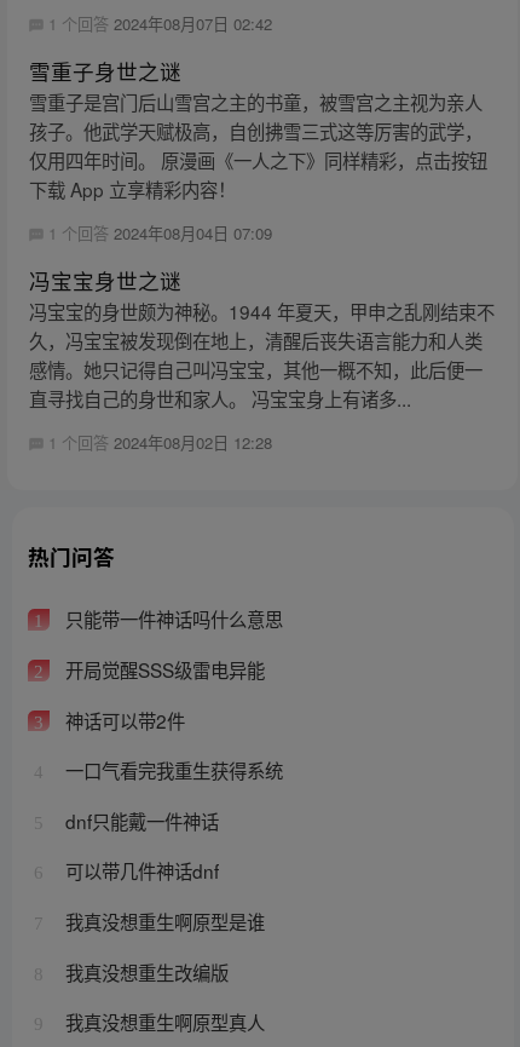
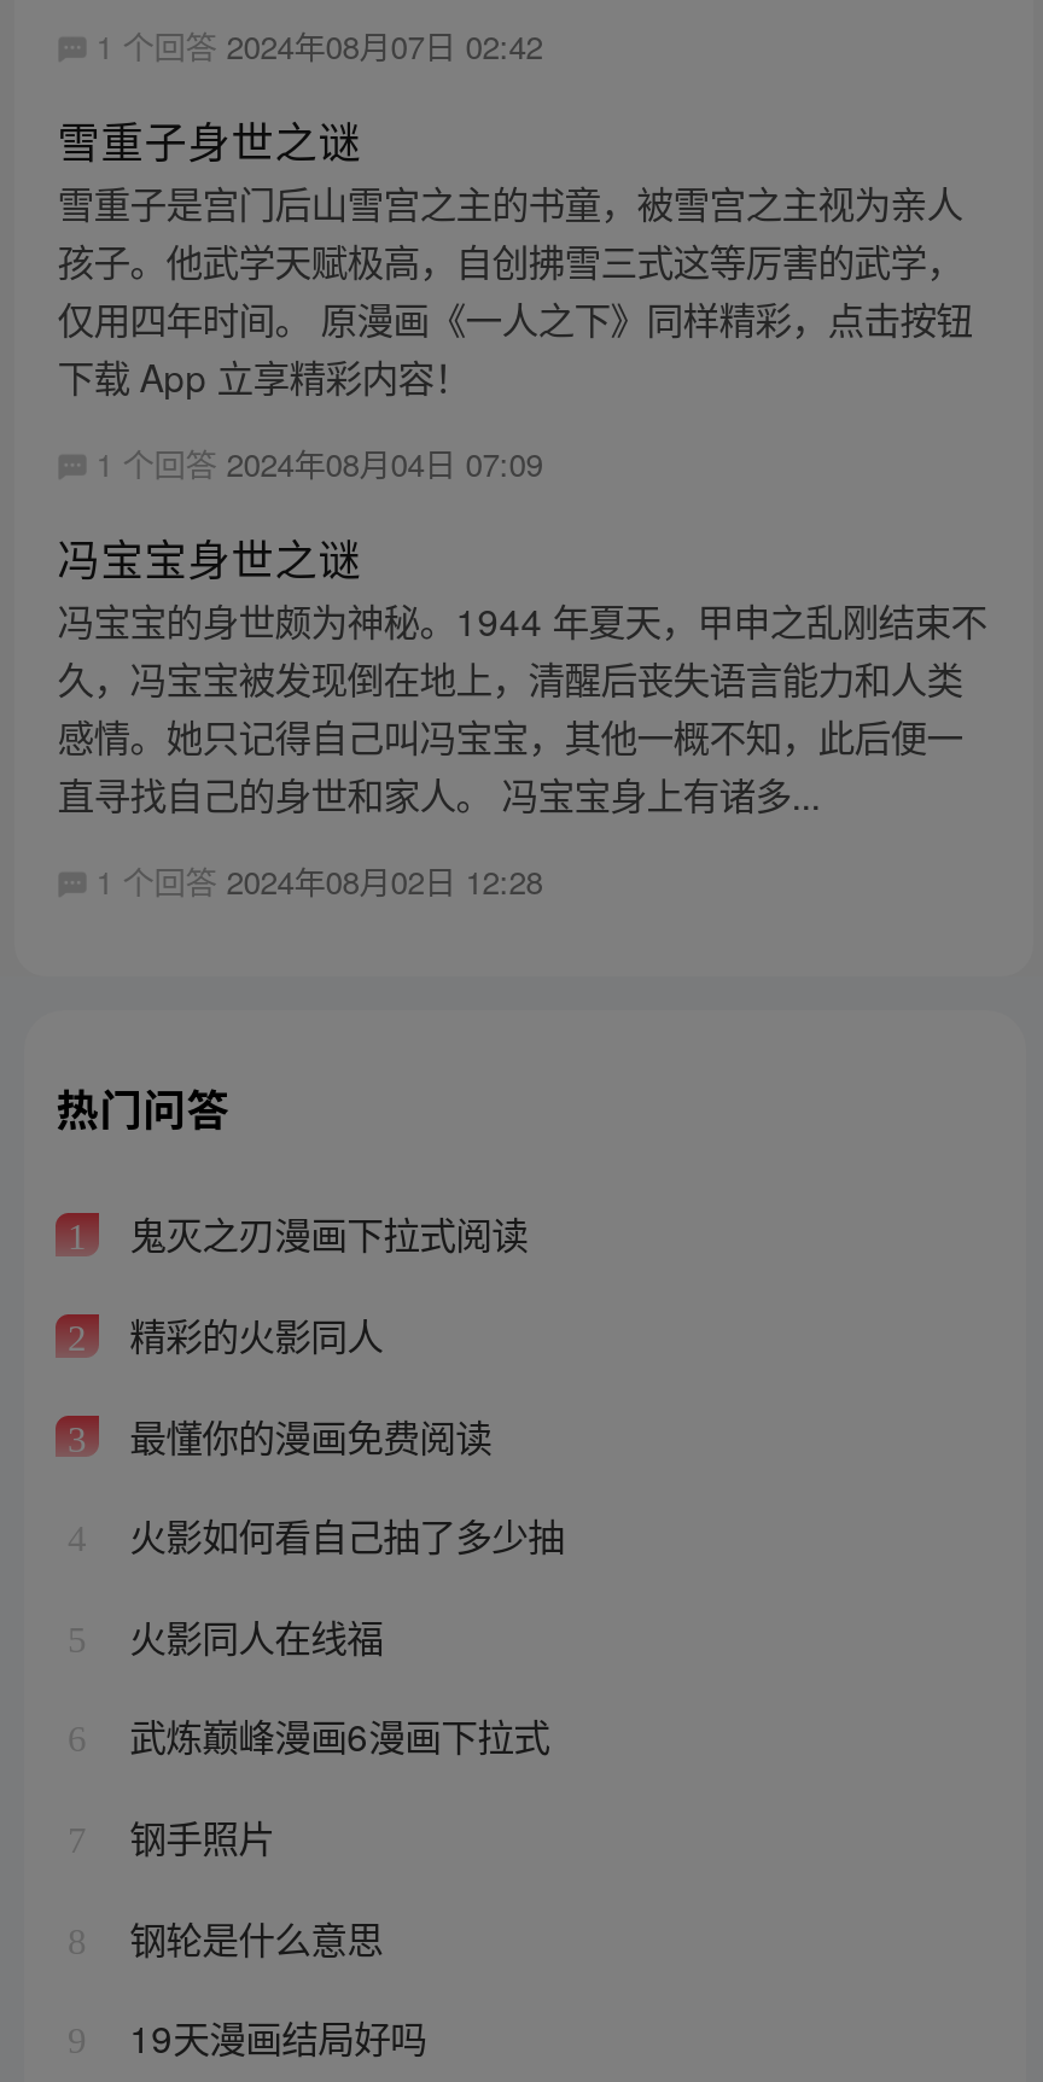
- 只能带一件神话吗什么意思
+ 鬼灭之刃漫画下拉式阅读

- 开局觉醒SSS级雷电异能
+ 精彩的火影同人

- 神话可以带2件
+ 最懂你的漫画免费阅读

- 一口气看完我重生获得系统
+ 火影如何看自己抽了多少抽

- dnf只能戴一件神话
+ 火影同人在线福

- 可以带几件神话dnf
+ 武炼巅峰漫画6漫画下拉式

- 我真没想重生啊原型是谁
+ 钢手照片

- 我真没想重生改编版
+ 钢轮是什么意思

- 我真没想重生啊原型真人
+ 19天漫画结局好吗
